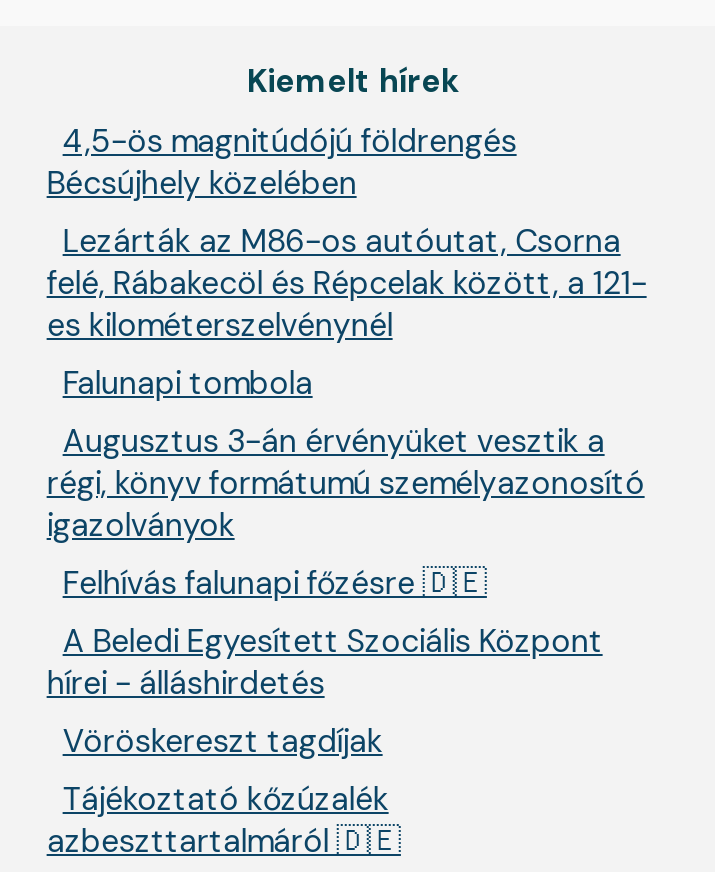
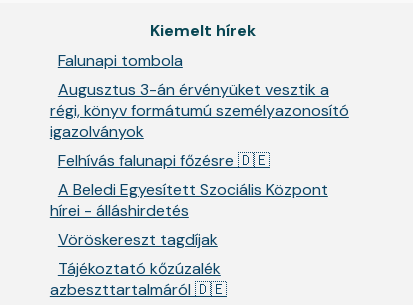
- 4,5-ös magnitúdójú földrengés
- Bécsújhely közelében
- Lezárták az M86-os autóutat, Csorna
- felé, Rábakecöl és Répcelak között, a 121-
- es kilométerszelvénynél
